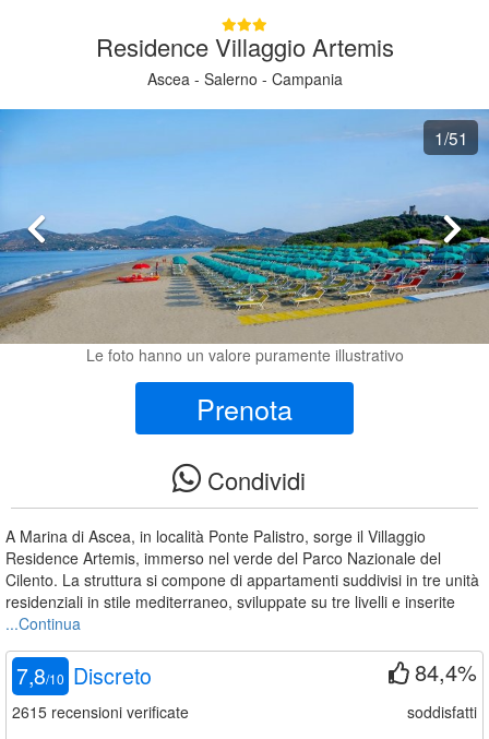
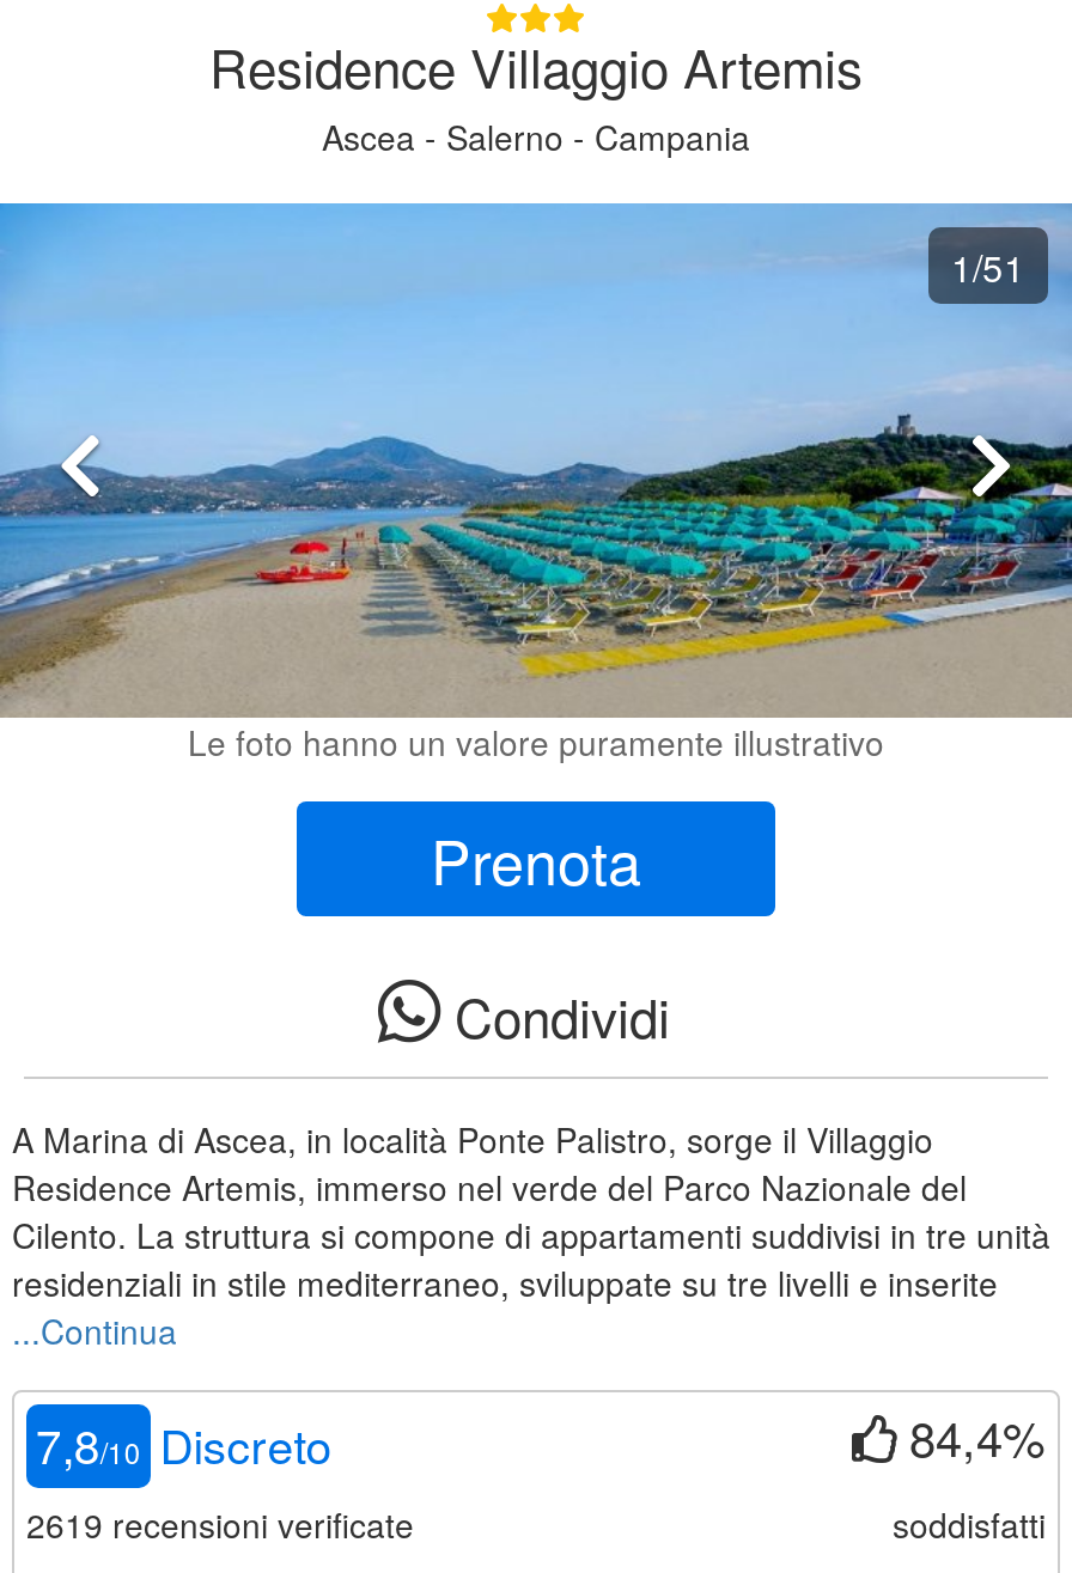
- 2615 recensioni verificate
+ 2619 recensioni verificate
